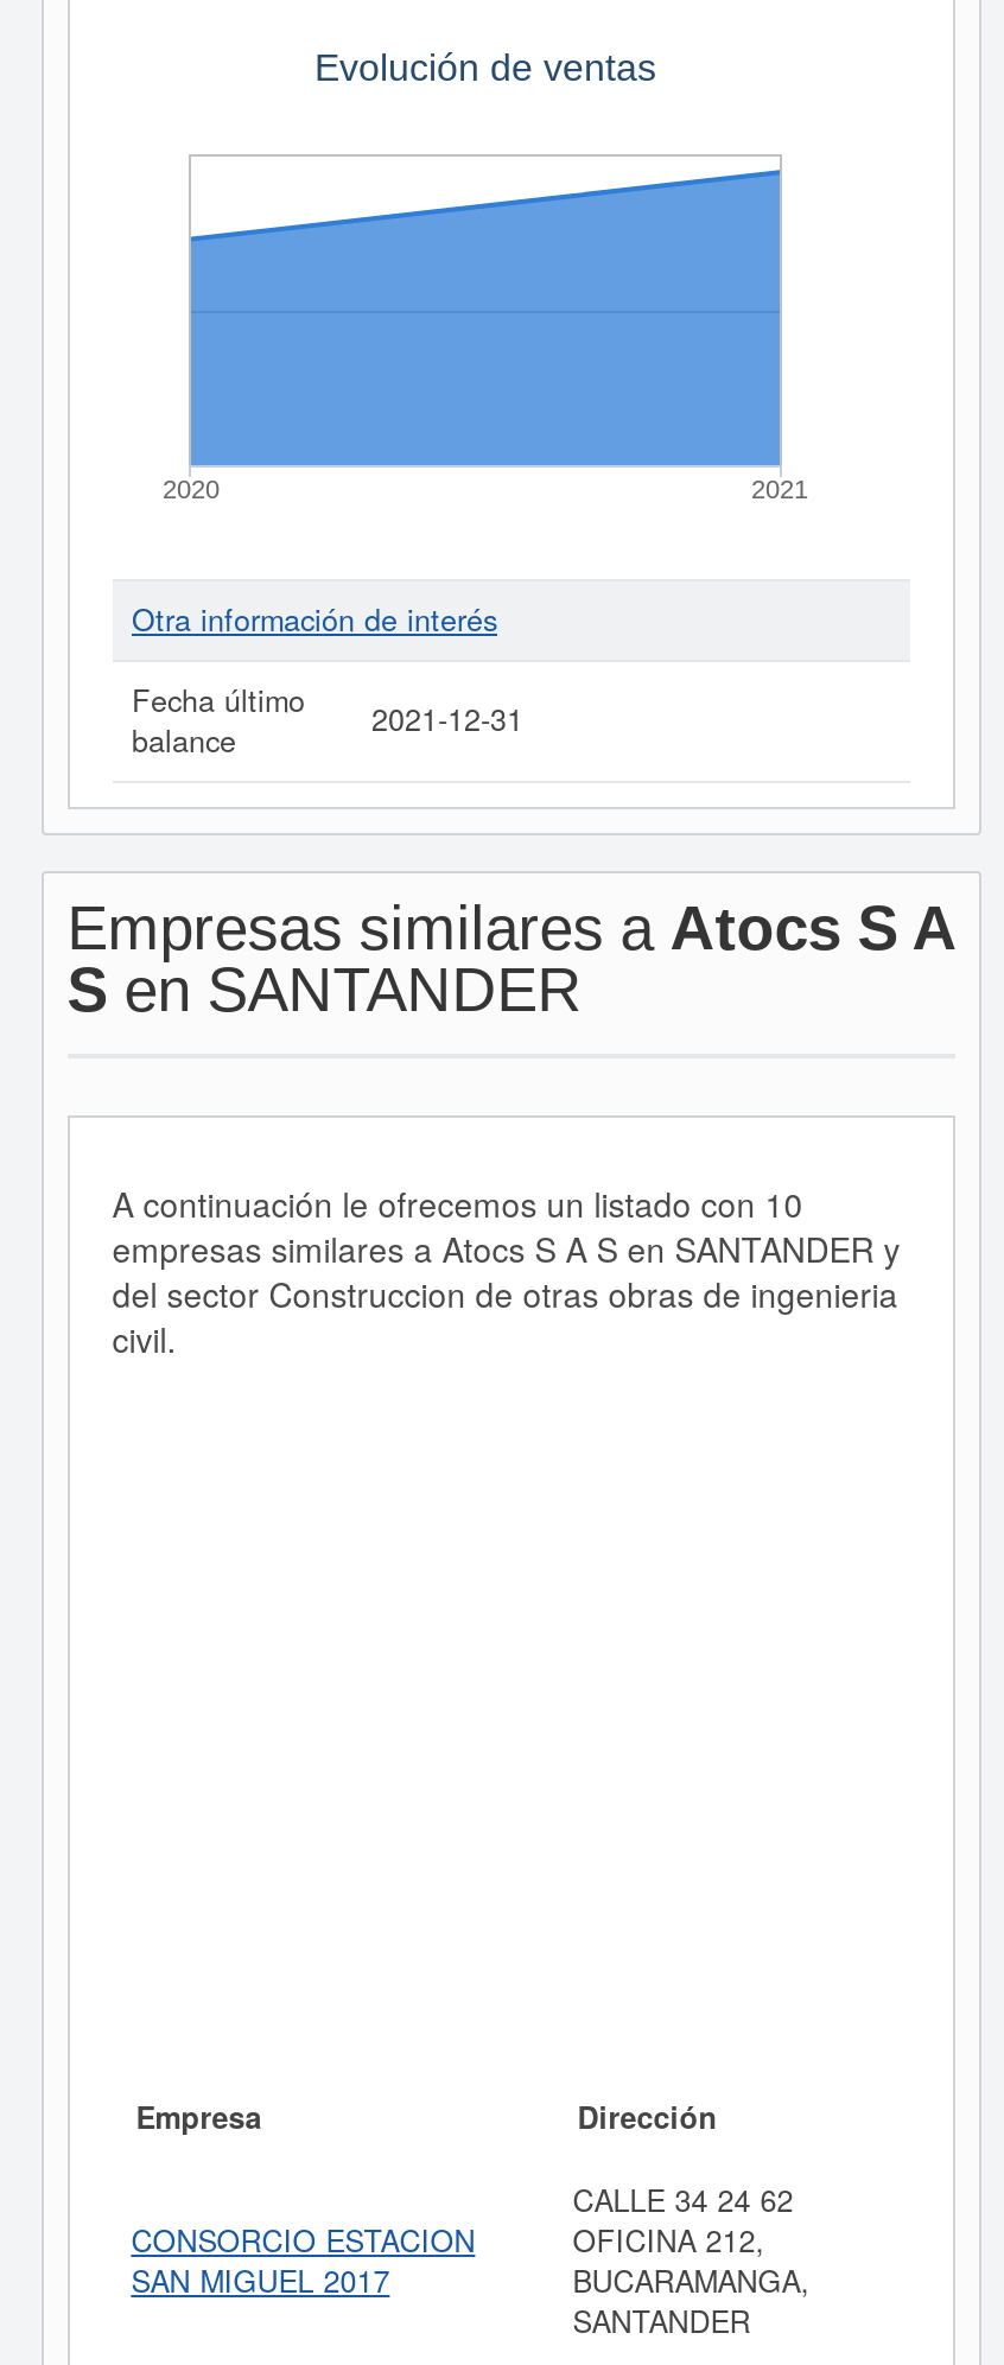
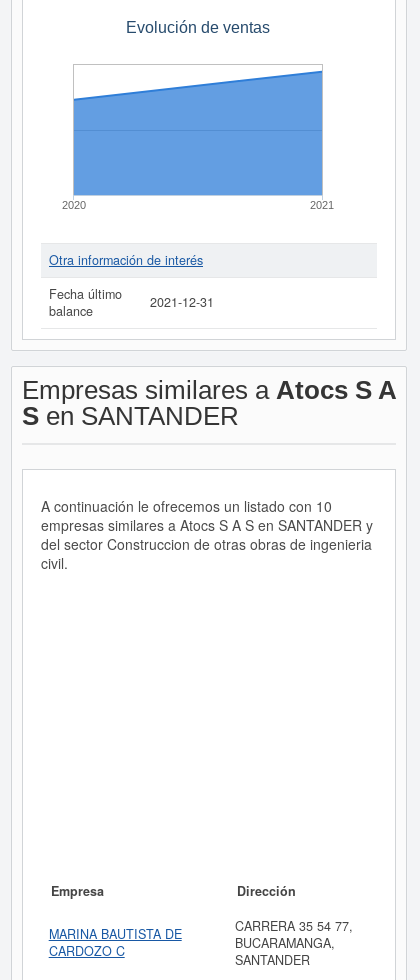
- CALLE 34 24 62
- OFICINA 212,
+ CARRERA 35 54 77,

- CONSORCIO ESTACION
- SAN MIGUEL 2017
+ MARINA BAUTISTA DE
+ CARDOZO C
